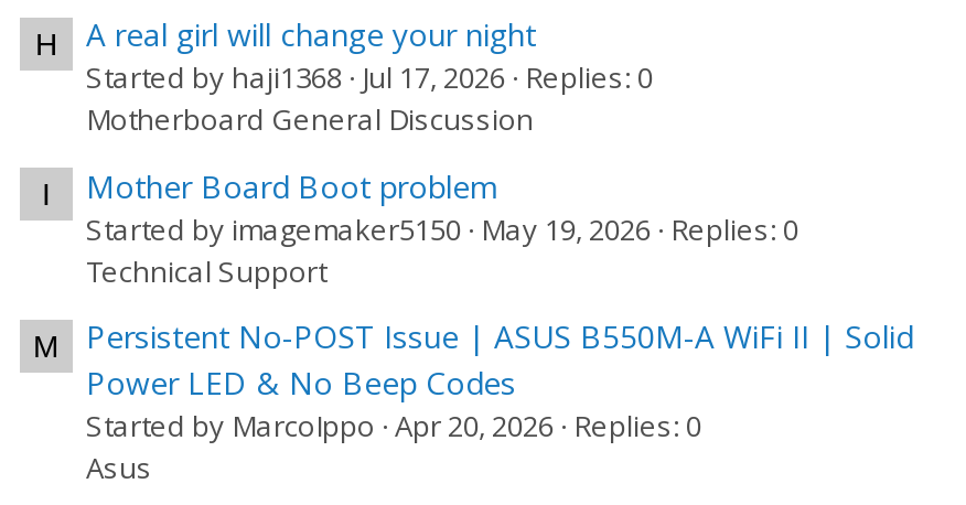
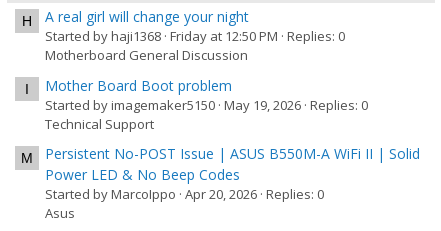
- Started by haji1368 Jul 17, 2026 Replies: 0
+ Started by haji1368 Friday at 12:50 PM Replies: 0
